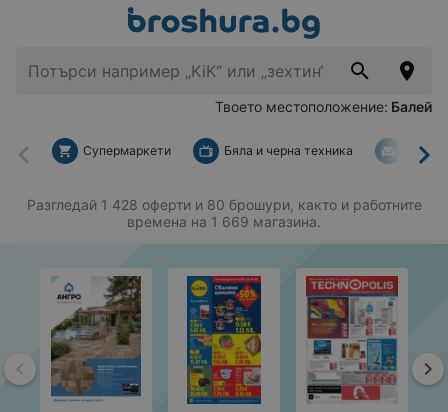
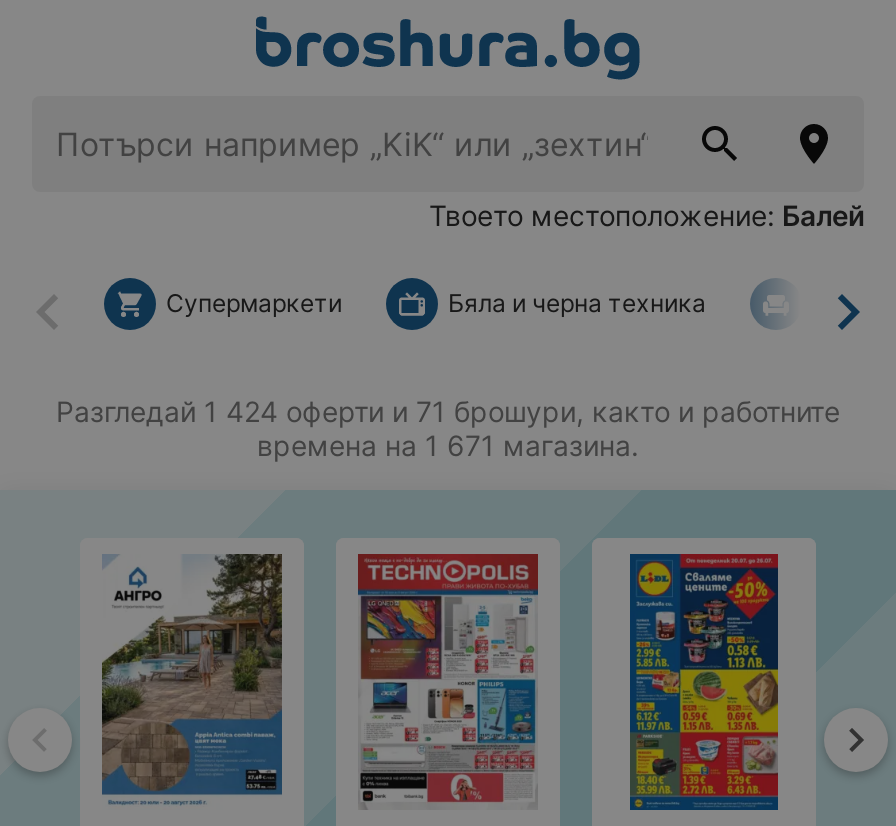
- Разгледай 1 428 оферти и 80 брошури, както и работните
+ Разгледай 1 424 оферти и 71 брошури, както и работните

- времена на 1 669 магазина.
+ времена на 1 671 магазина.

- [image]
+ [image]

- [image]
+ [image]
